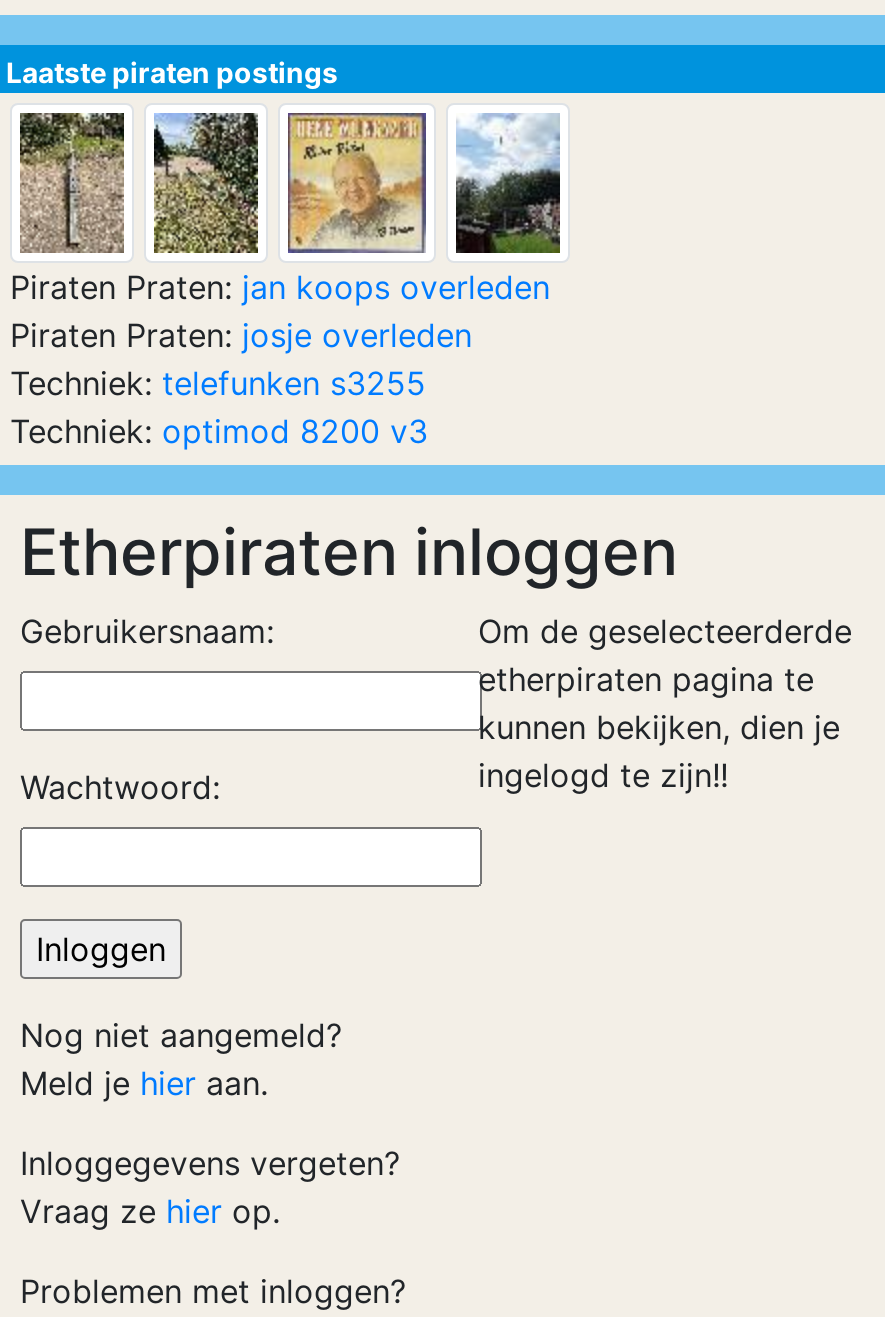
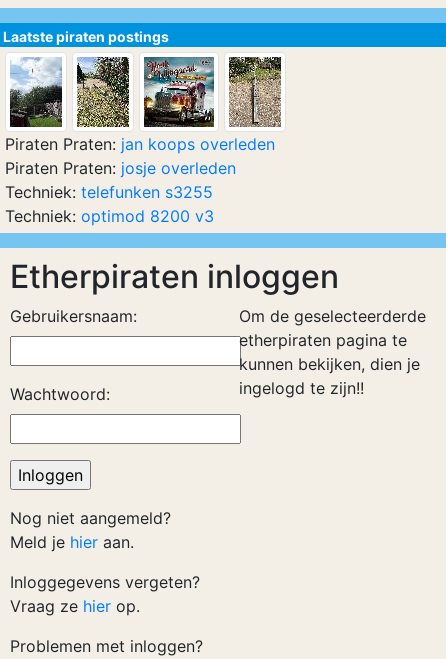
- [image]
+ [image]

- [image]
+ [image]

- [image]
+ [image]
